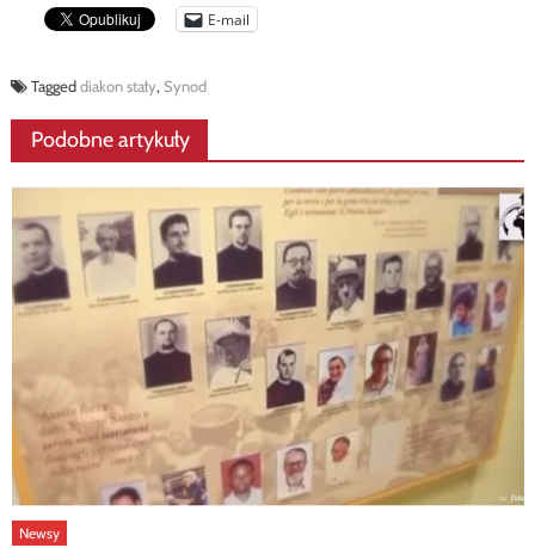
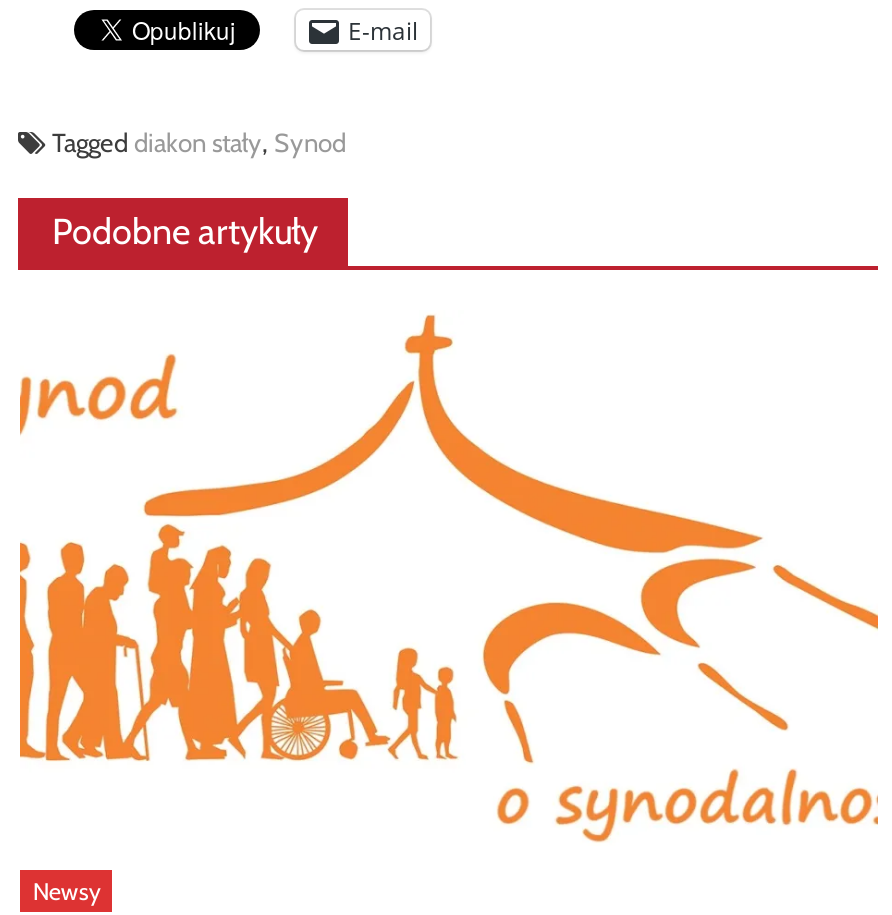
- [image]
+ [image]
